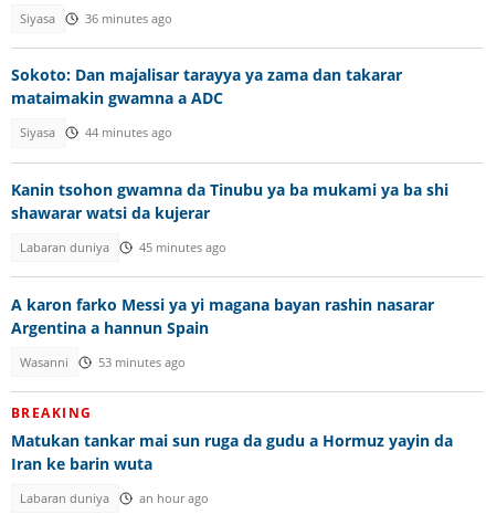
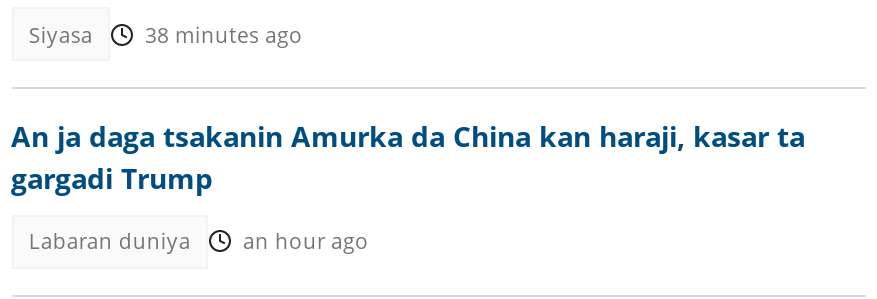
- 36 minutes ago
- Sokoto: Dan majalisar tarayya ya zama dan takarar
- mataimakin gwamna a ADC
- Siyasa
- 44 minutes ago
- Kanin tsohon gwamna da Tinubu ya ba mukami ya ba shi
- shawarar watsi da kujerar
- Labaran duniya
- 45 minutes ago
- A karon farko Messi ya yi magana bayan rashin nasarar
- Argentina a hannun Spain
- Wasanni
- 53 minutes ago
- BREAKING
- Matukan tankar mai sun ruga da gudu a Hormuz yayin da
- Iran ke barin wuta
+ 38 minutes ago
+ An ja daga tsakanin Amurka da China kan haraji, kasar ta
+ gargadi Trump
